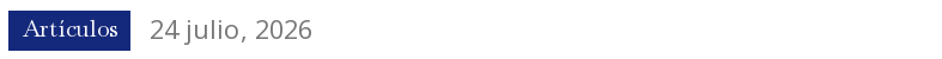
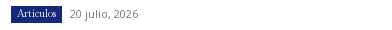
- Artículos 24 julio, 2026
+ Artículos 20 julio, 2026
